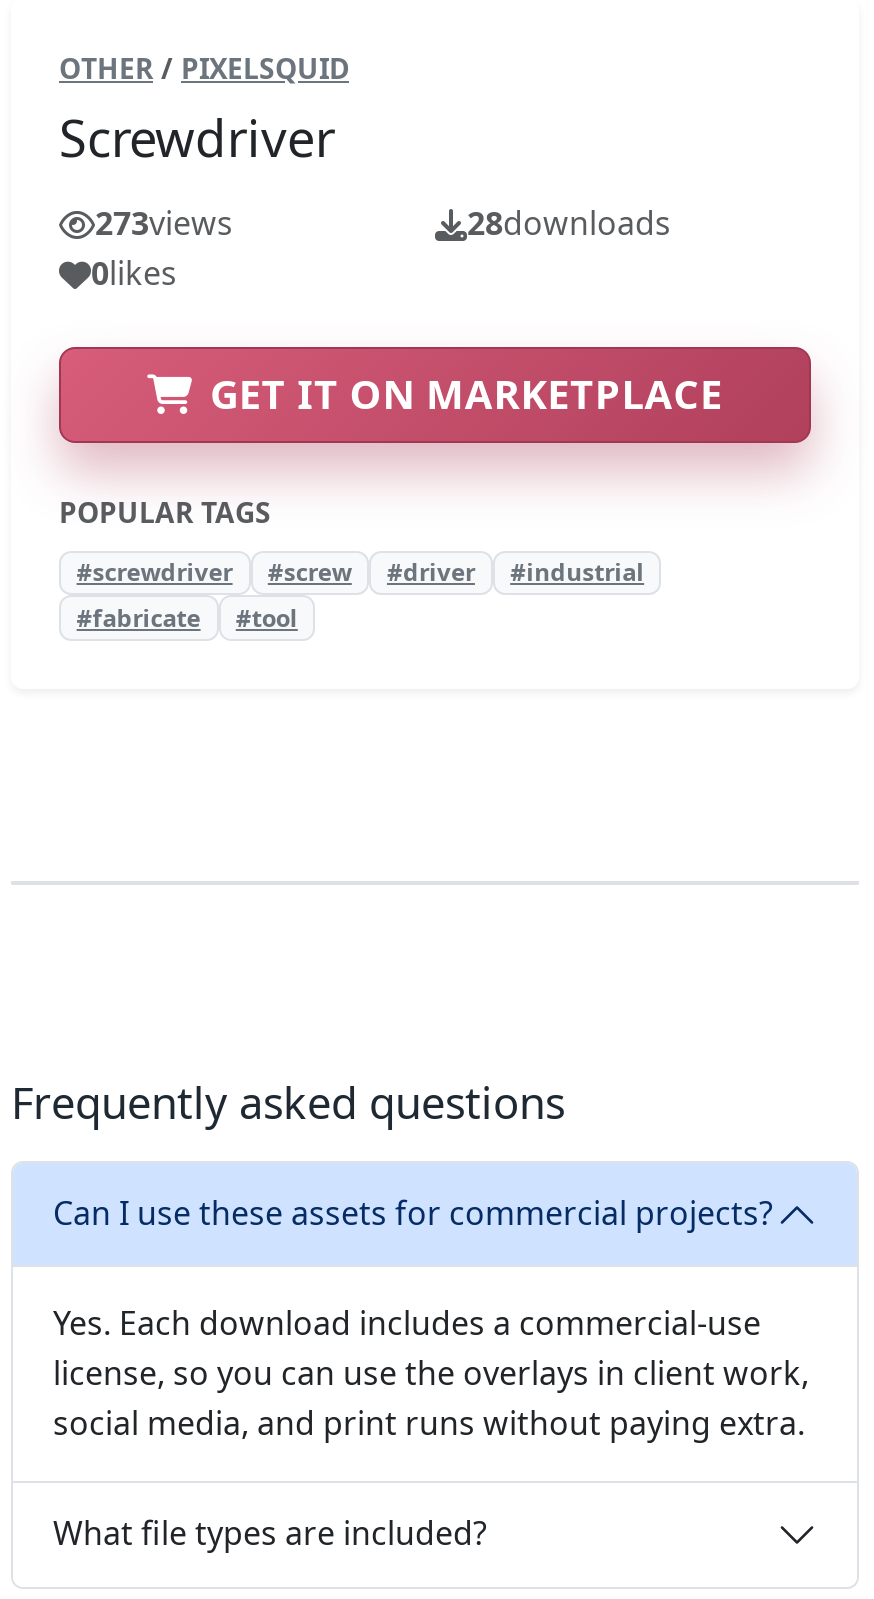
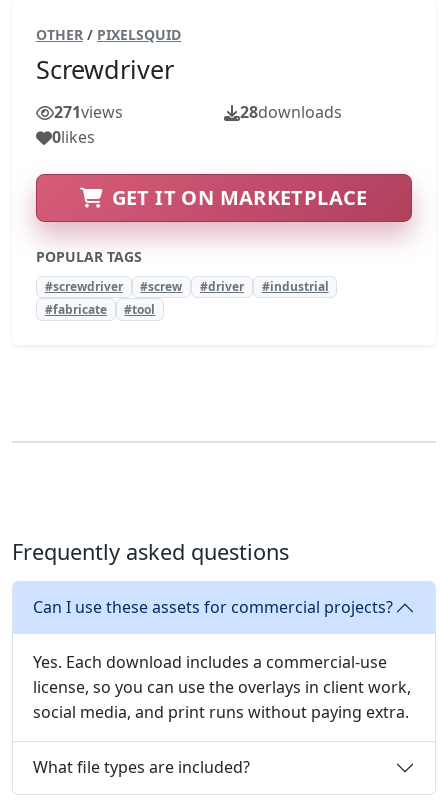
- 273views
+ 271views
